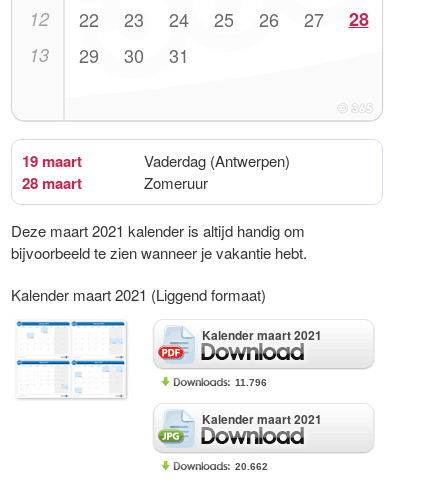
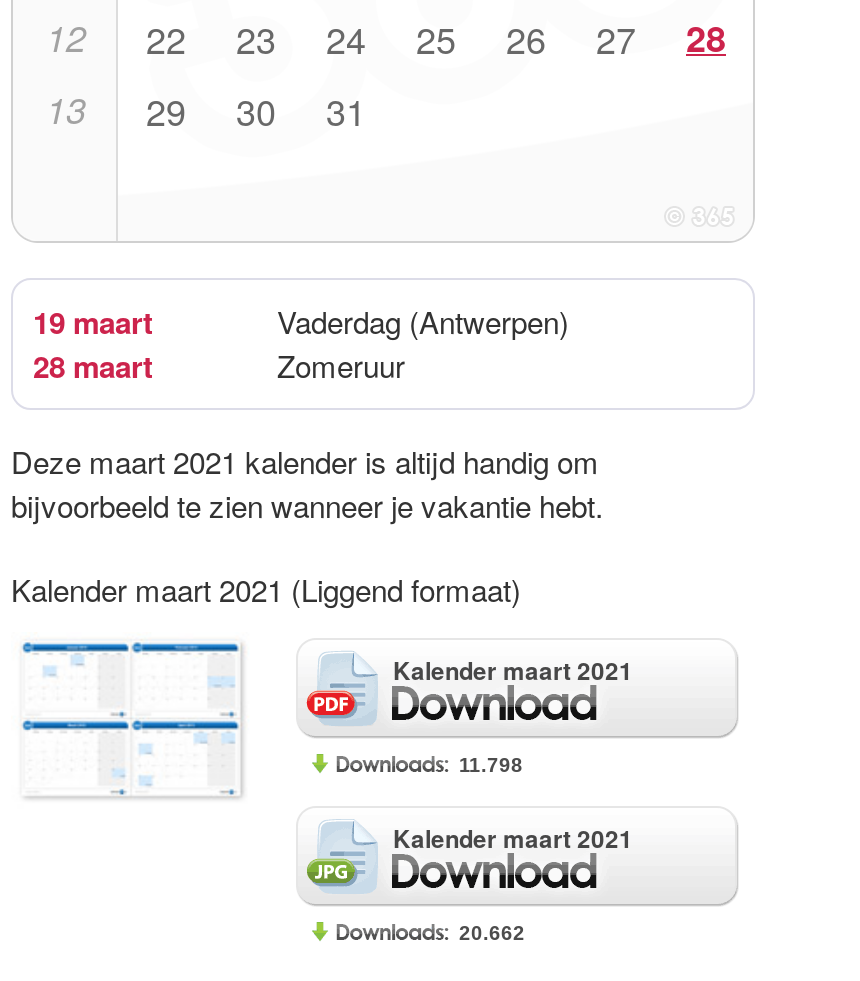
- 11.796
+ 11.798
